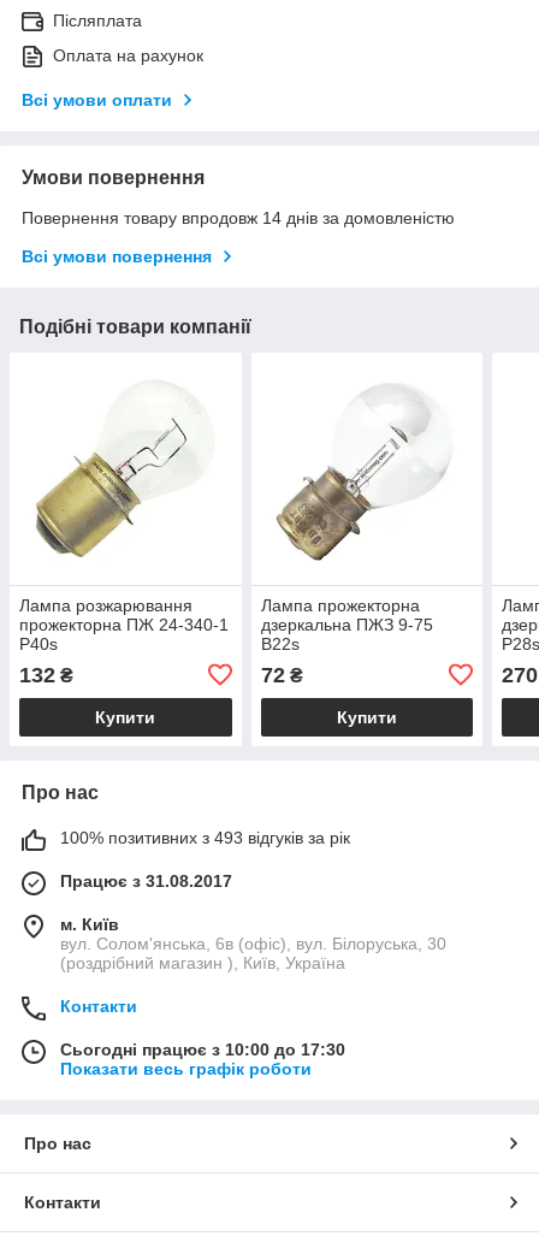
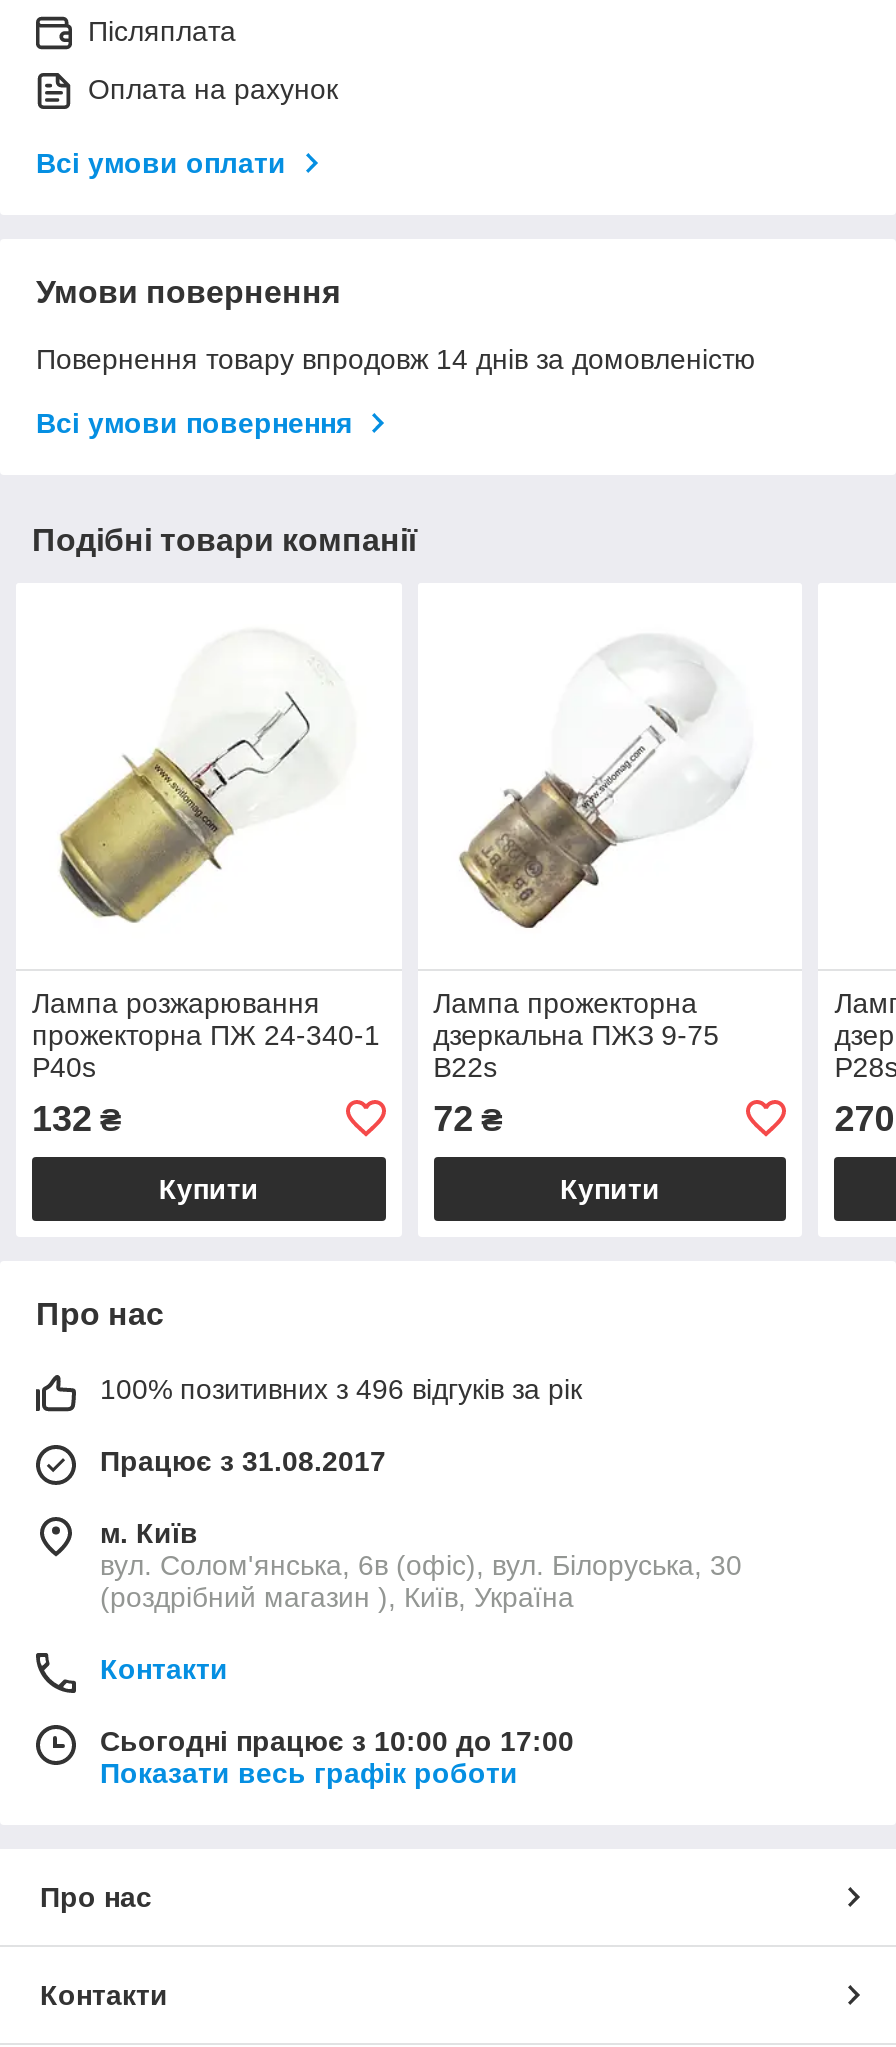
- 100% позитивних з 493 відгуків за рік
+ 100% позитивних з 496 відгуків за рік

- Сьогодні працює з 10:00 до 17:30
+ Сьогодні працює з 10:00 до 17:00
